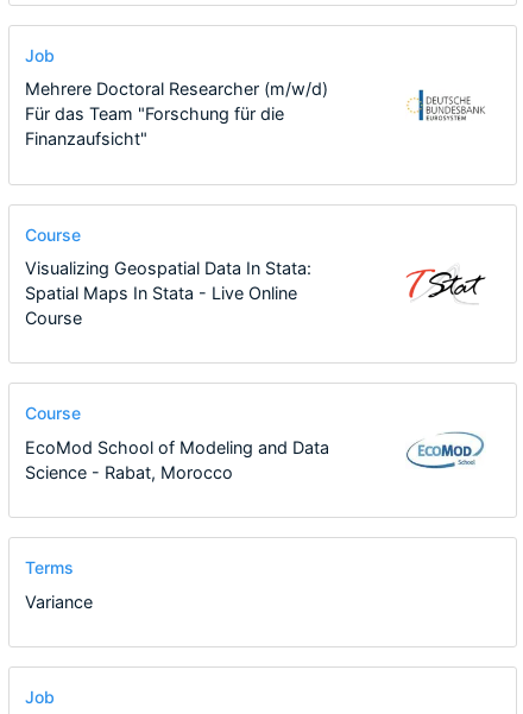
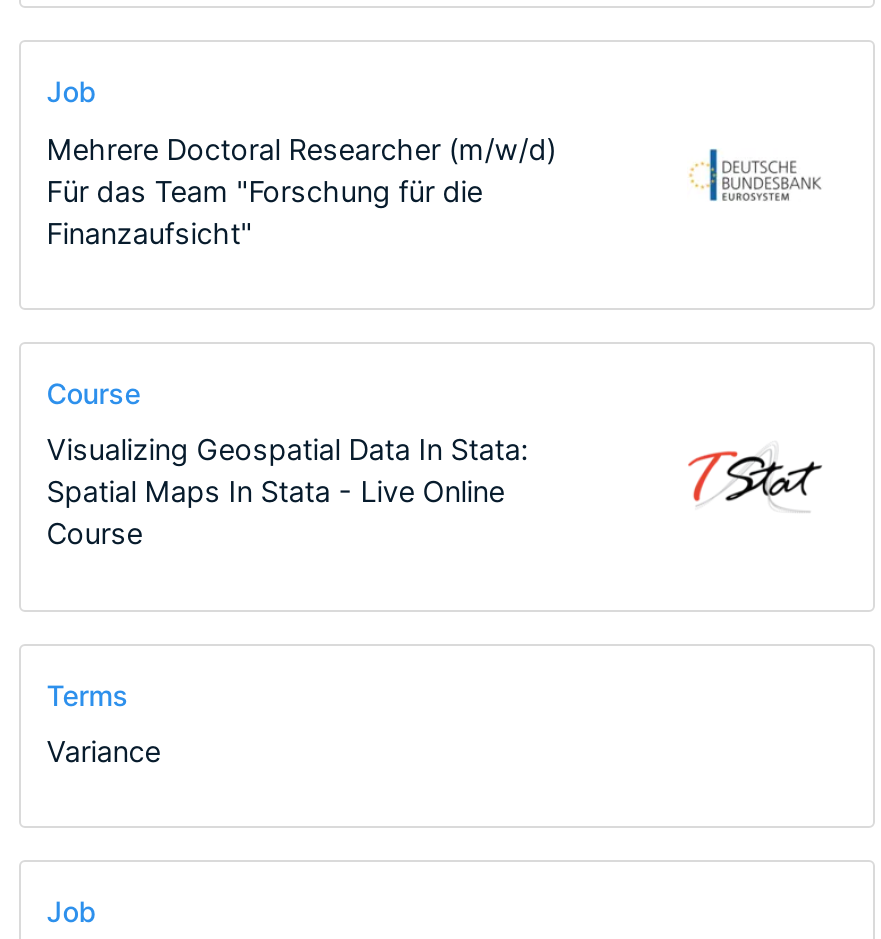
- Course
- EcoMod School of Modeling and Data
- Science - Rabat, Morocco

- [image]
